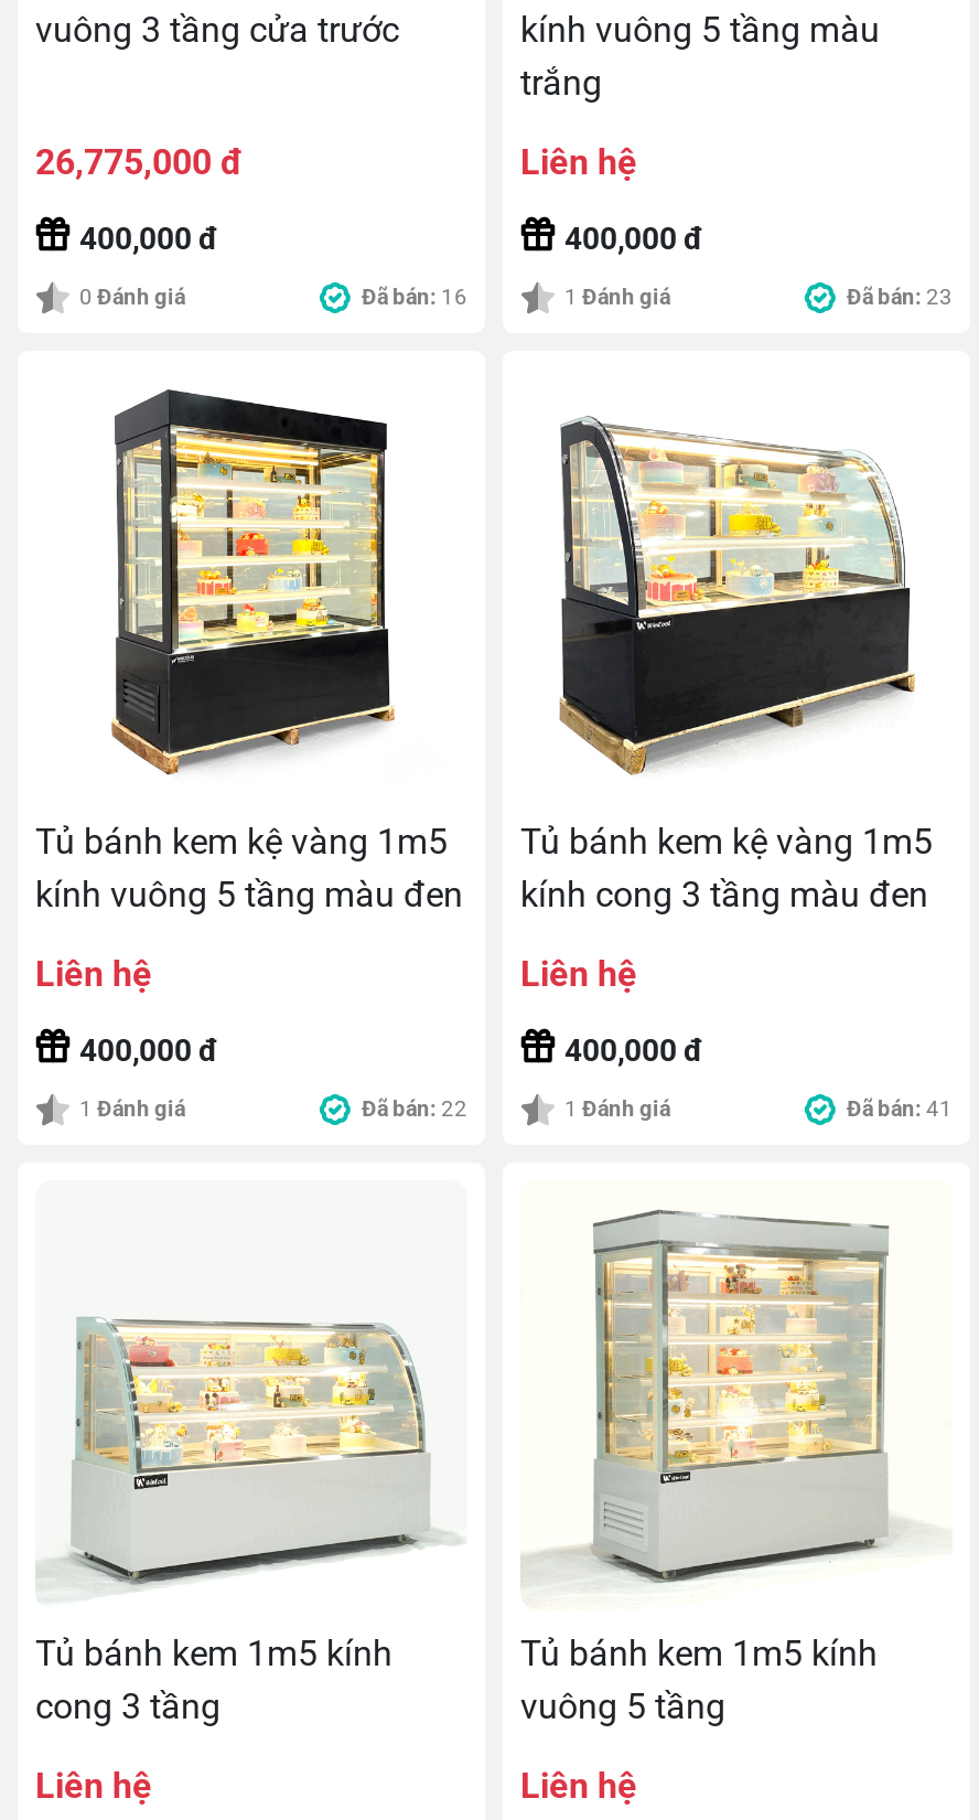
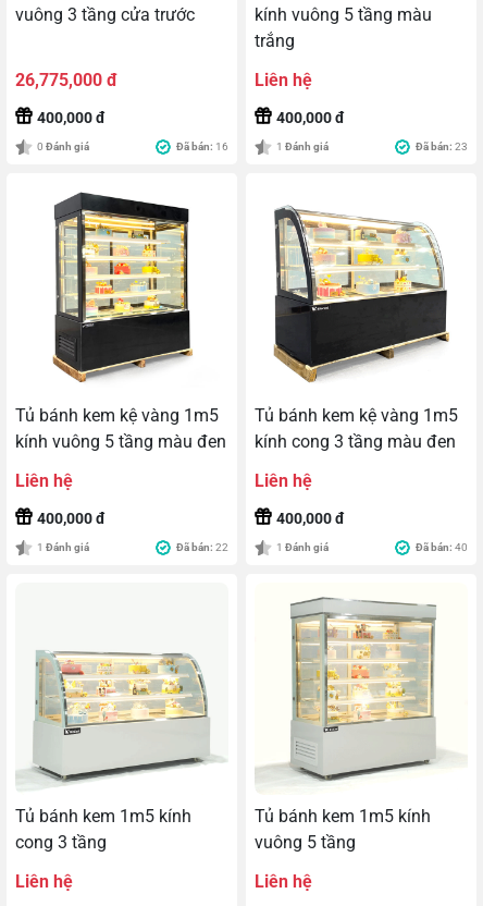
- Đã bán: 41
+ Đã bán: 40
